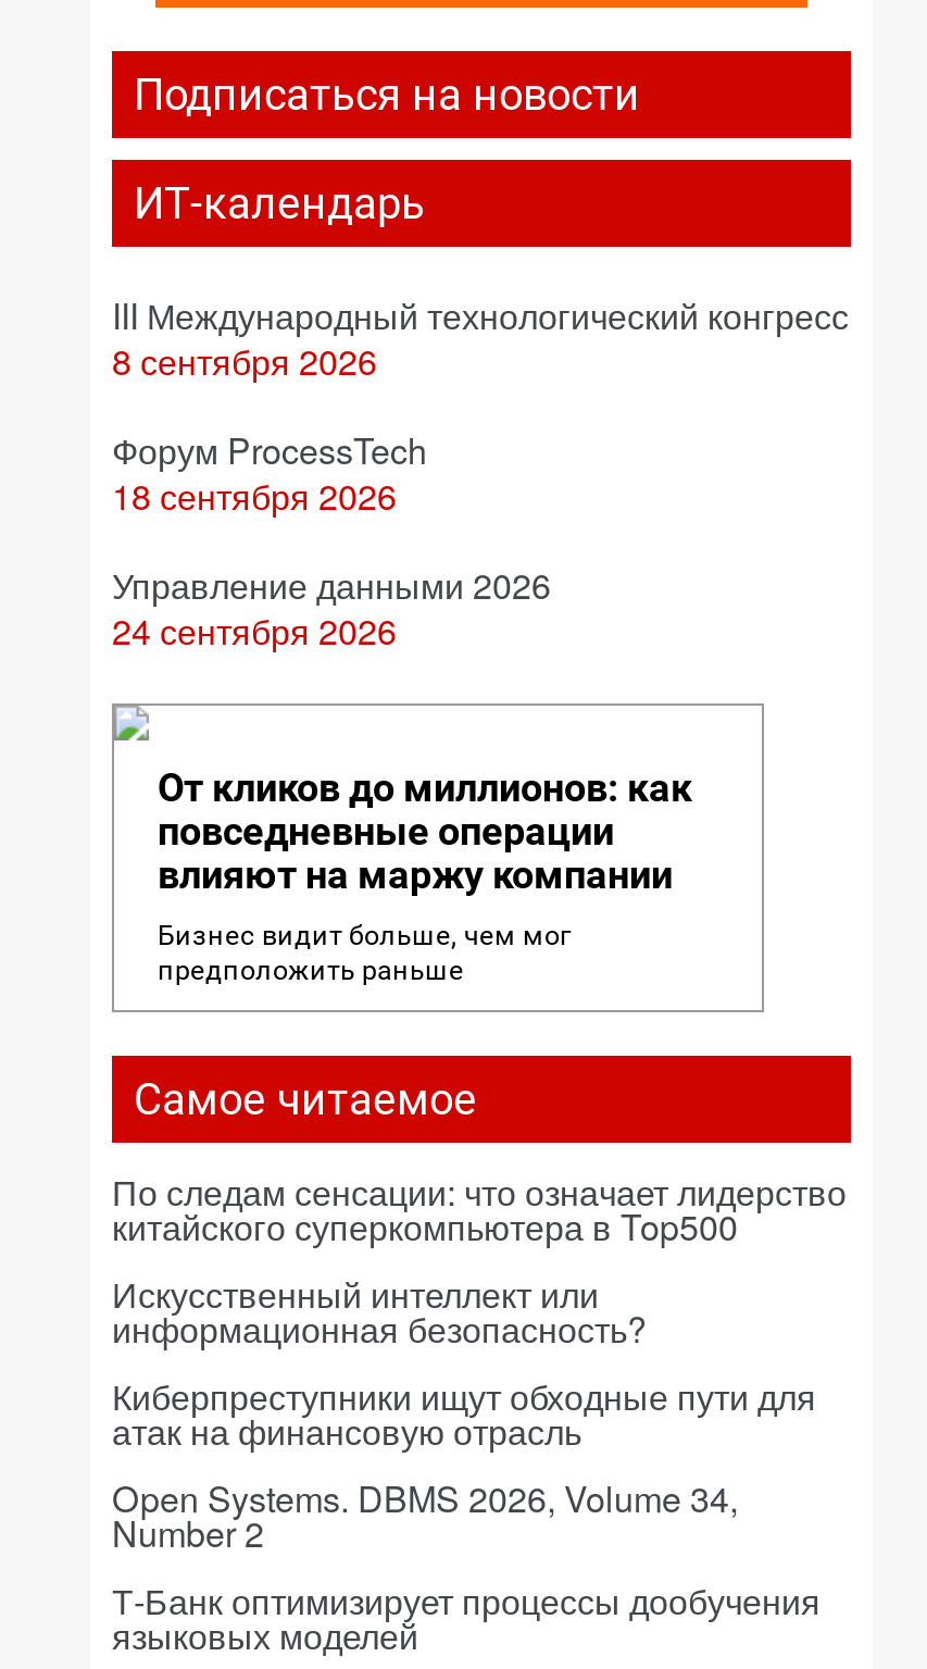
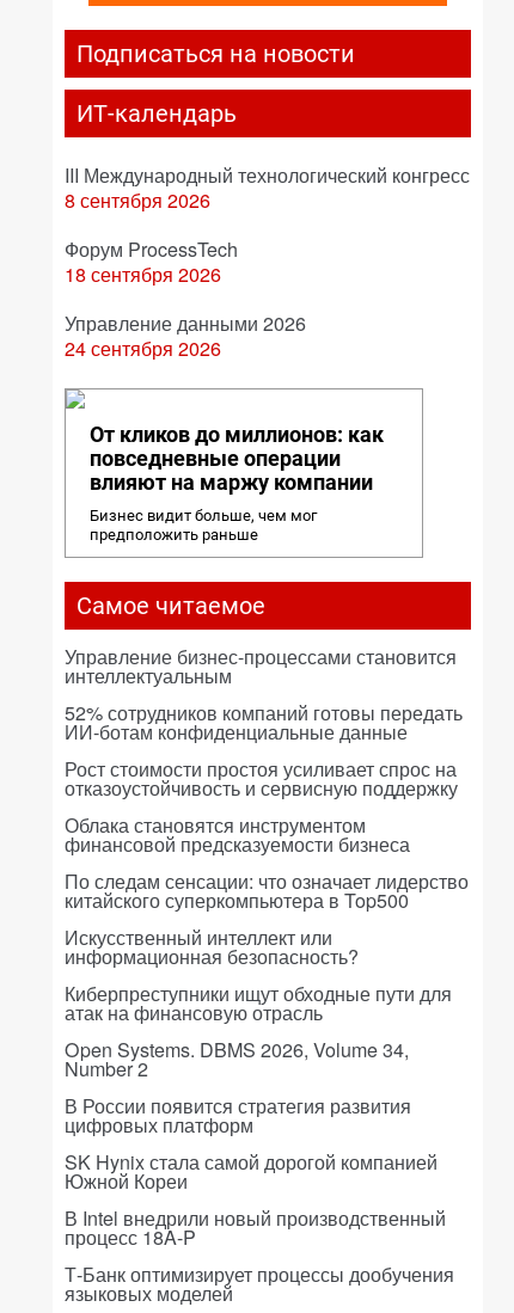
+ Управление бизнес-процессами становится
+ интеллектуальным
+ 52% сотрудников компаний готовы передать
+ ИИ-ботам конфиденциальные данные
+ Рост стоимости простоя усиливает спрос на
+ отказоустойчивость и сервисную поддержку
+ Облака становятся инструментом
+ финансовой предсказуемости бизнеса

+ В России появится стратегия развития
+ цифровых платформ
+ SK Hynix стала самой дорогой компанией
+ Южной Кореи
+ В Intel внедрили новый производственный
+ процесс 18A-P
